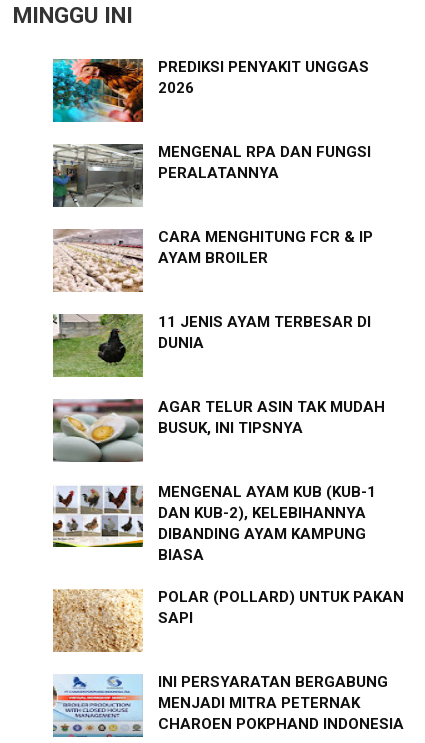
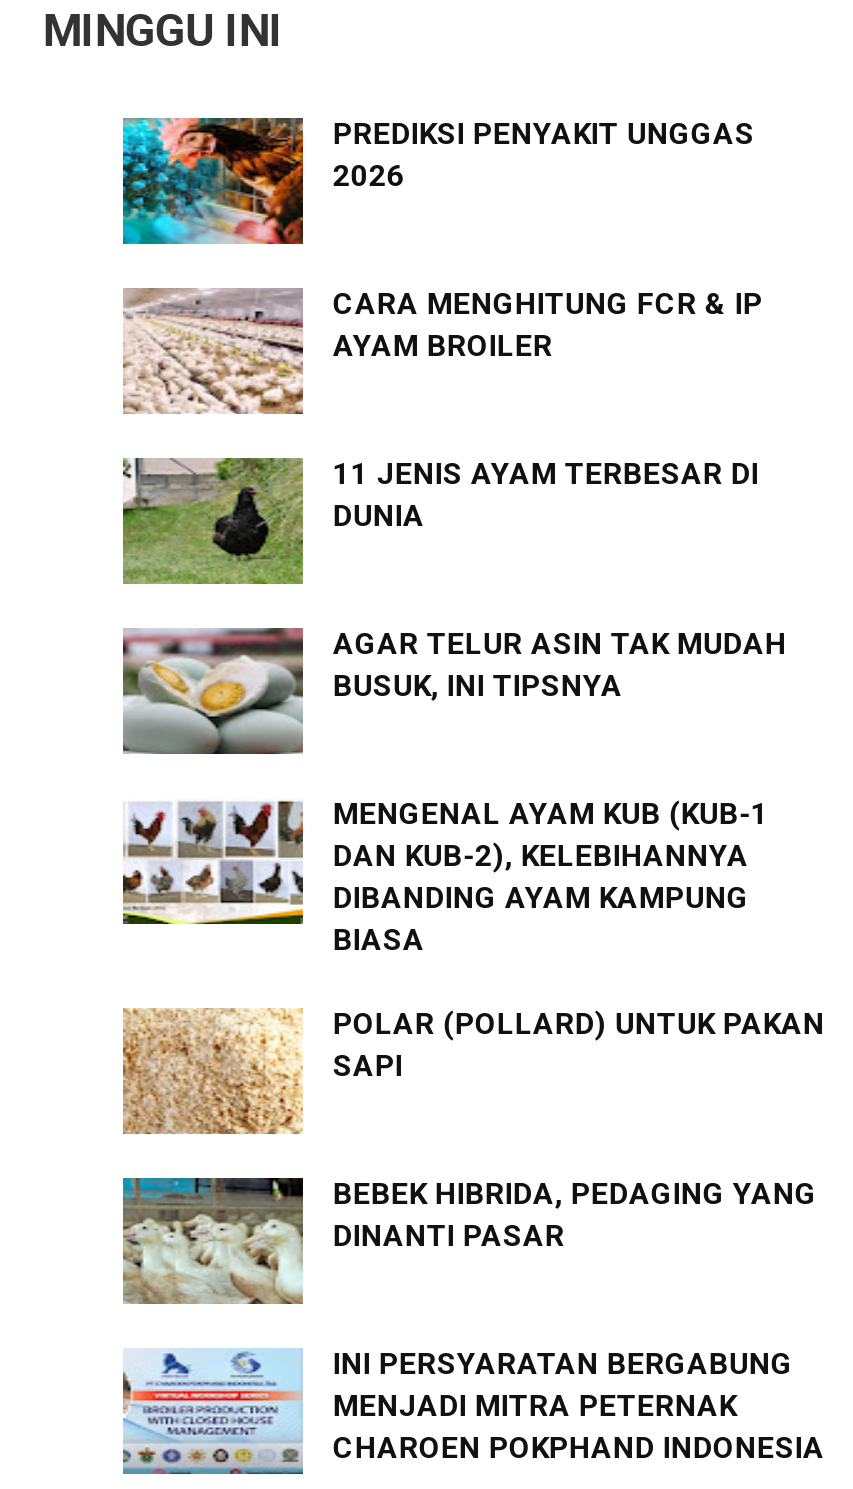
- [image]
- MENGENAL RPA DAN FUNGSI
- PERALATANNYA

moved up: [image] | CARA MENGHITUNG FCR & IP | AYAM BROILER | ... | POLAR (POLLARD) UNTUK PAKAN | SAPI

+ [image]
+ BEBEK HIBRIDA, PEDAGING YANG
+ DINANTI PASAR
